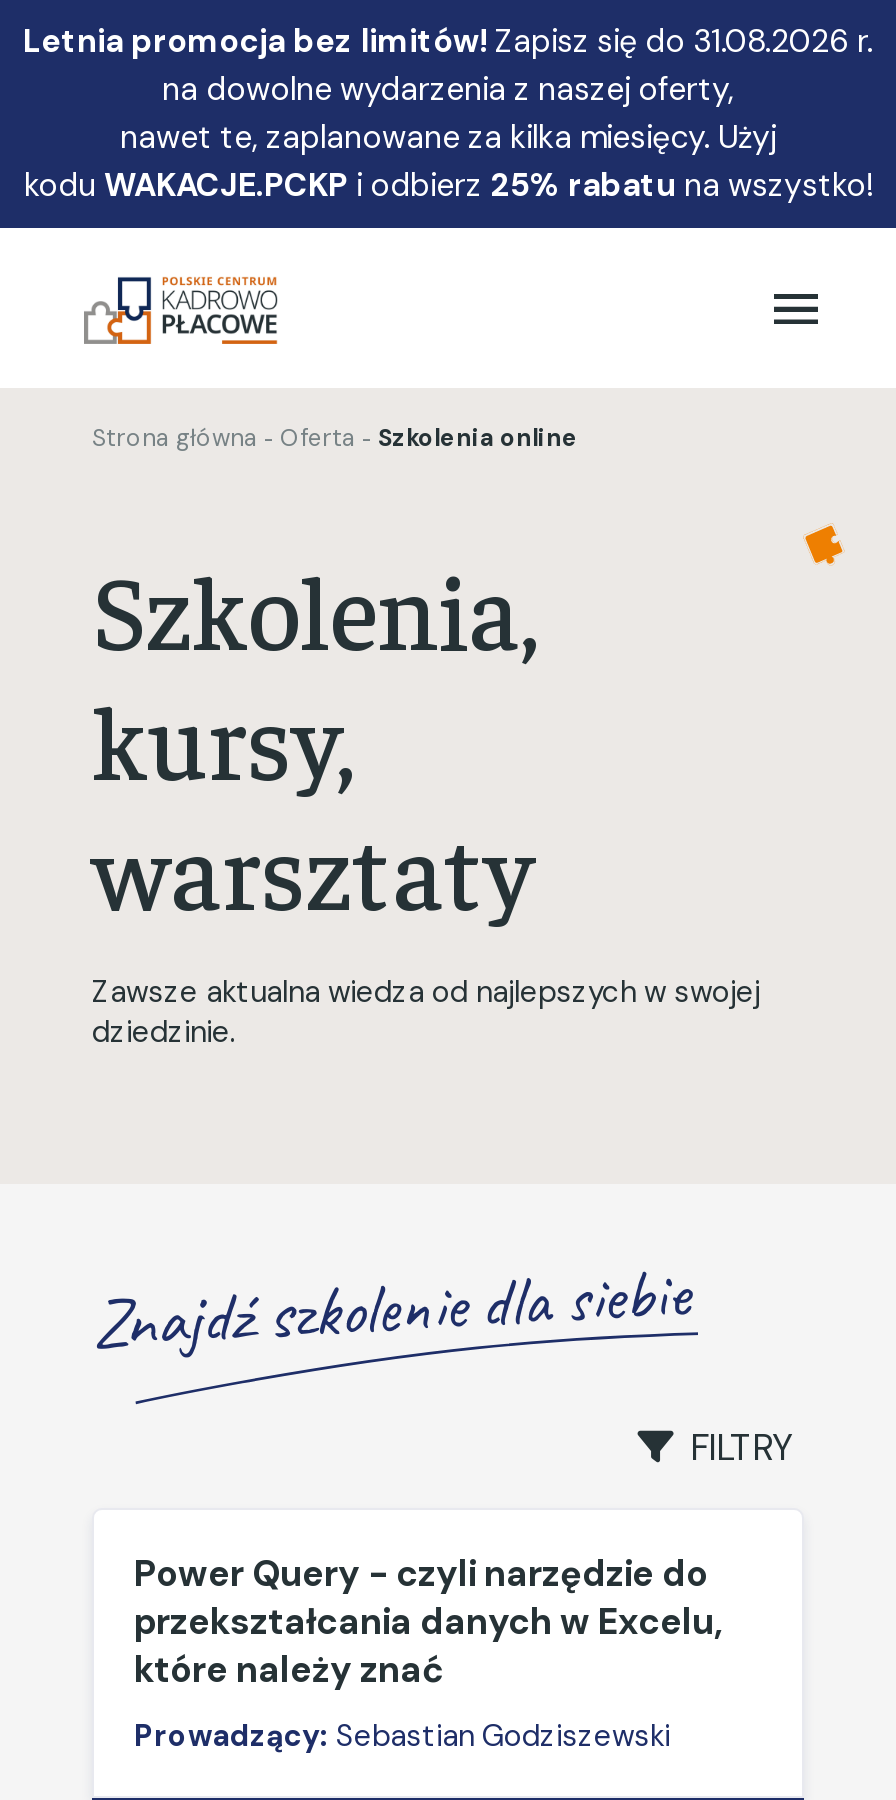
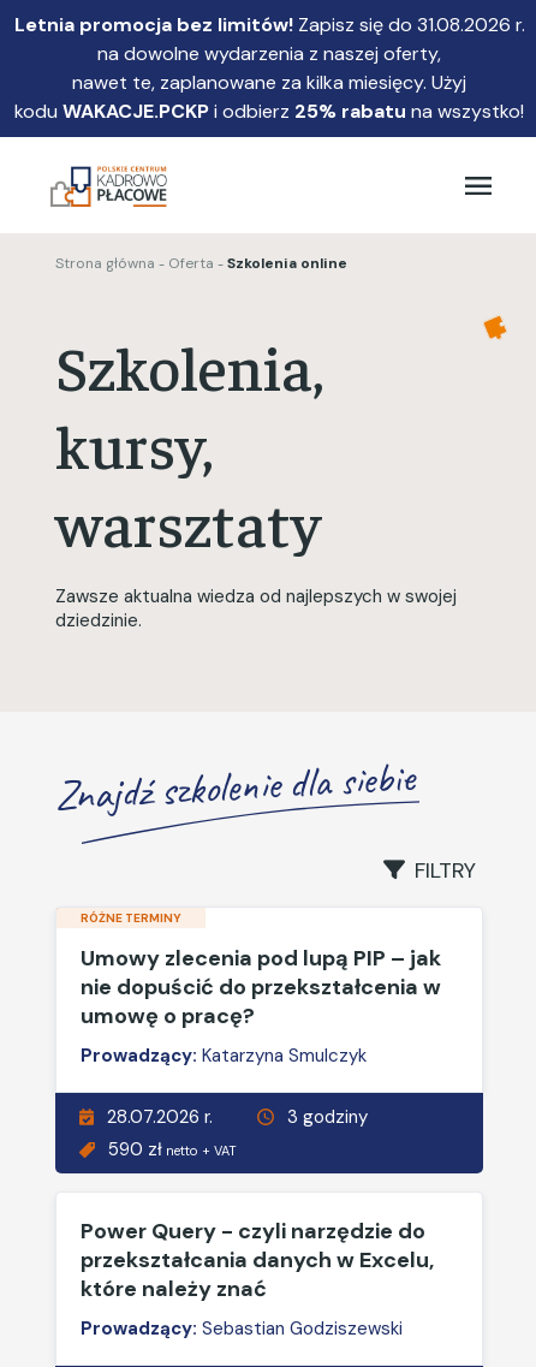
+ RÓŻNE TERMINY
+ Umowy zlecenia pod lupą PIP – jak
+ nie dopuścić do przekształcenia w
+ umowę o pracę?
+ Prowadzący: Katarzyna Smulczyk
+ 28.07.2026 r.
+ 3 godziny
+ 590 zł netto + VAT
